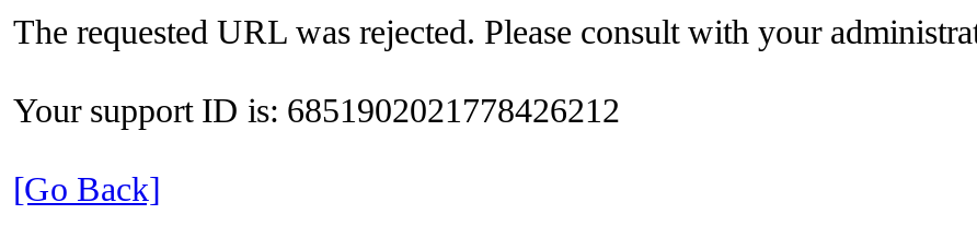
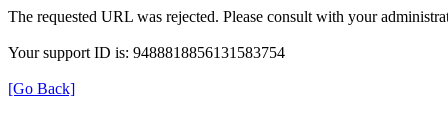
- Your support ID is: 6851902021778426212
+ Your support ID is: 9488818856131583754
